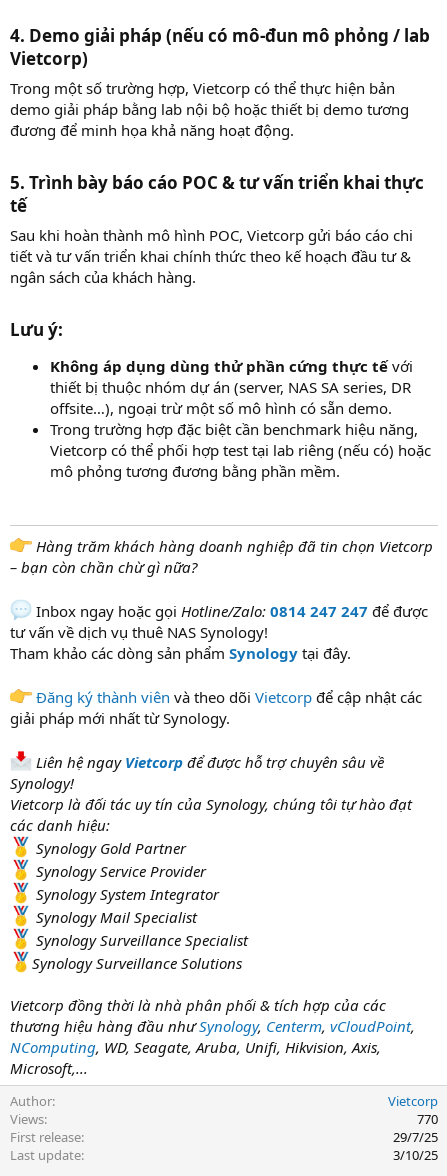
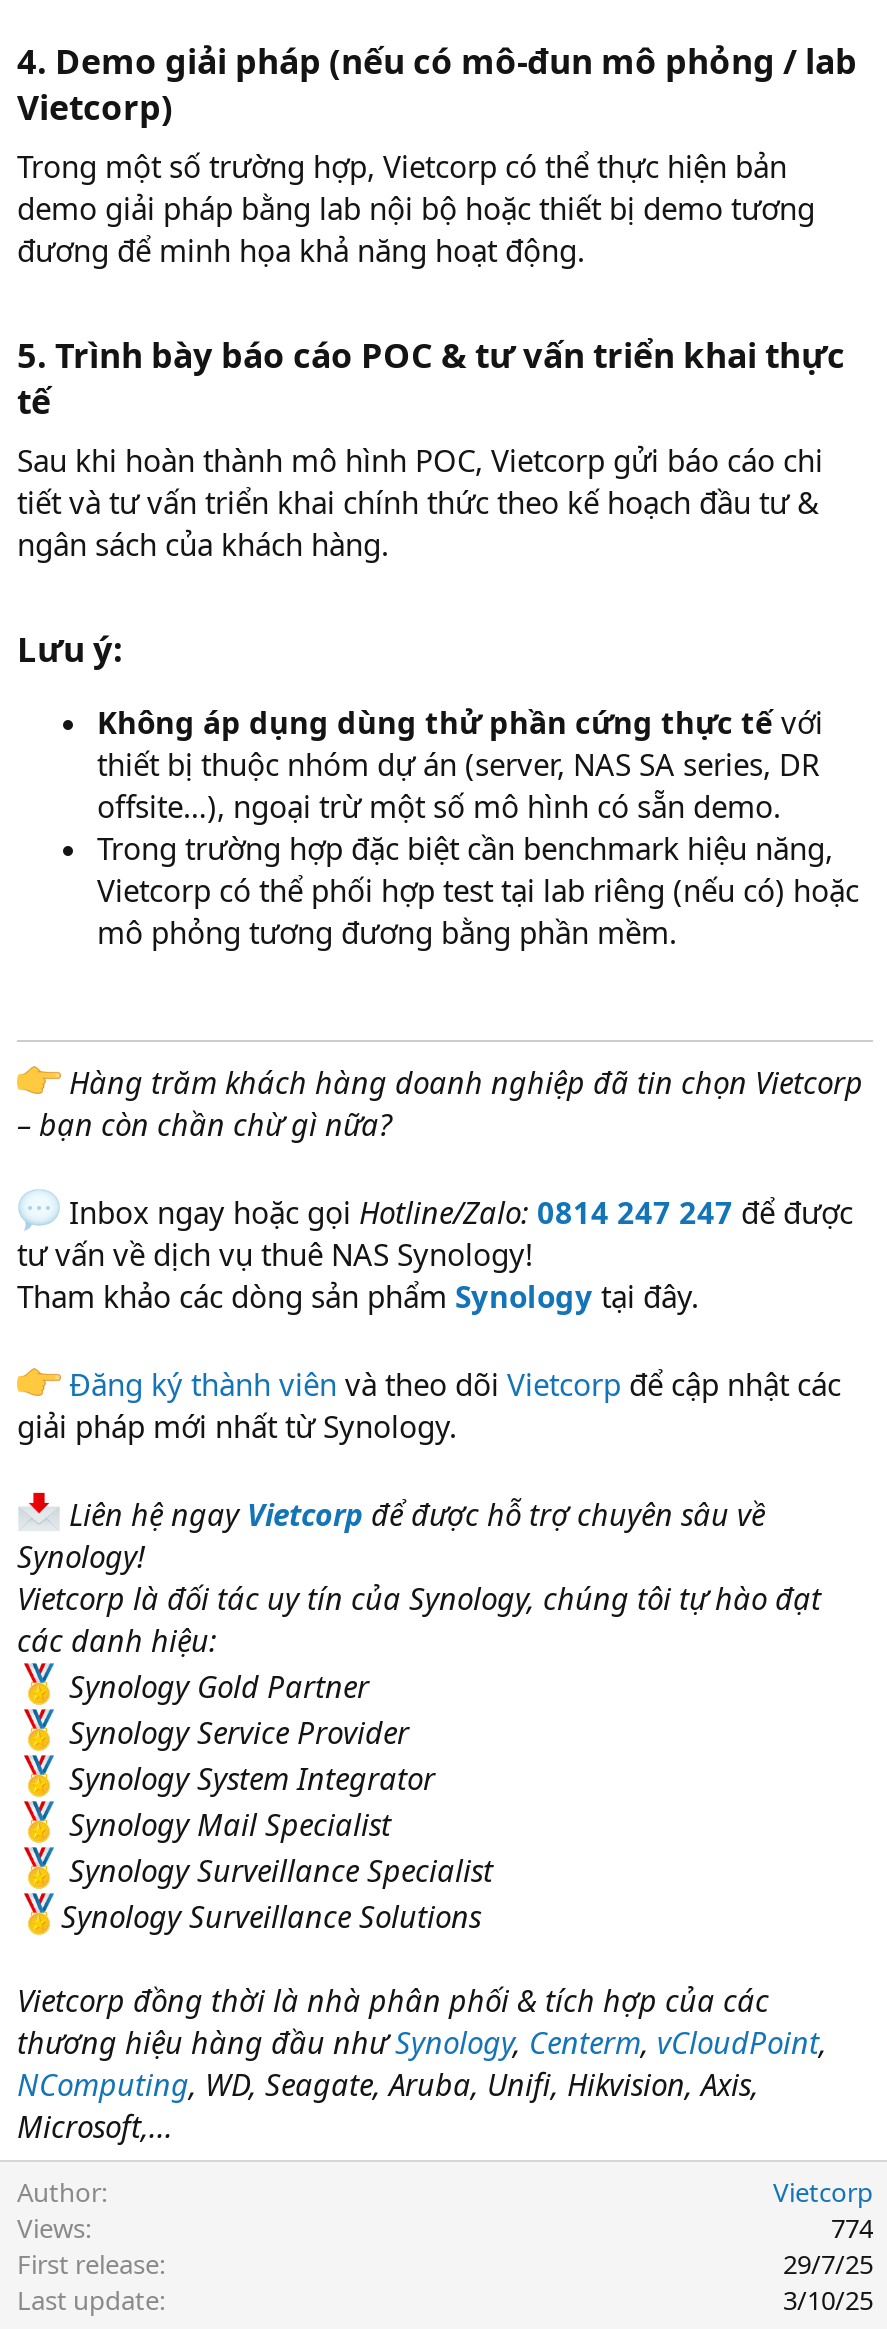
- 770
+ 774
